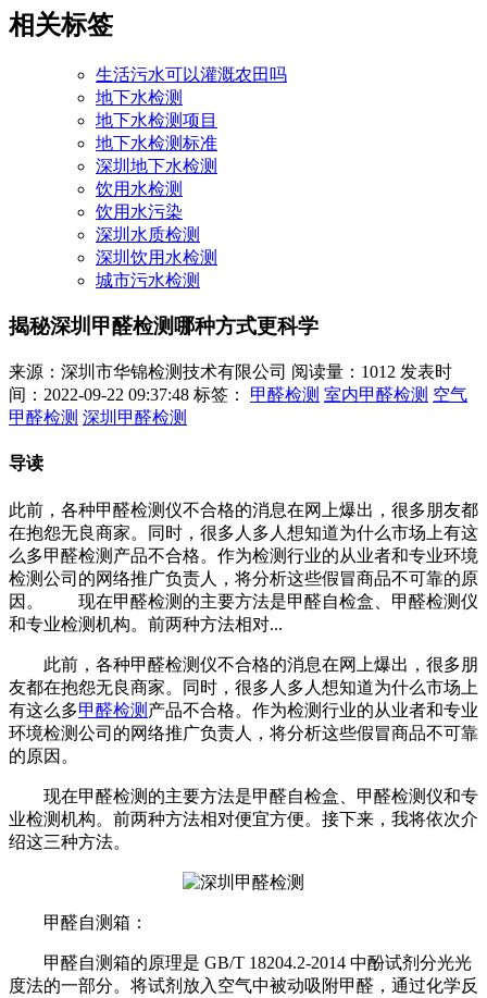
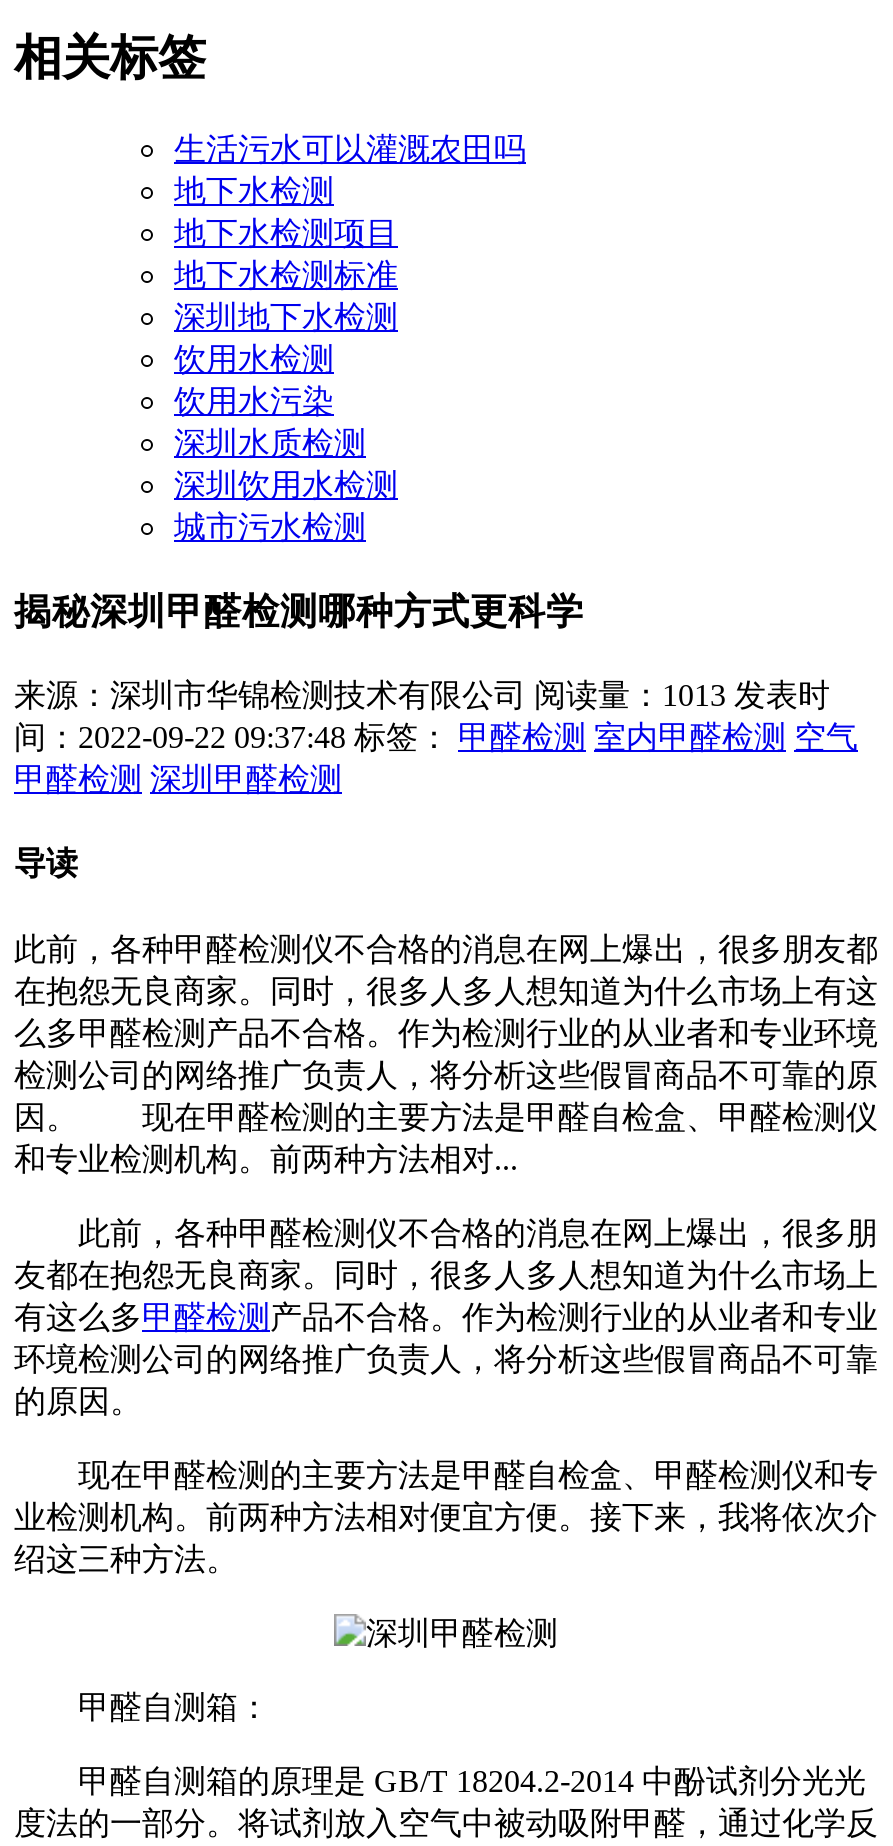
- 来源：深圳市华锦检测技术有限公司 阅读量：1012 发表时
+ 来源：深圳市华锦检测技术有限公司 阅读量：1013 发表时
